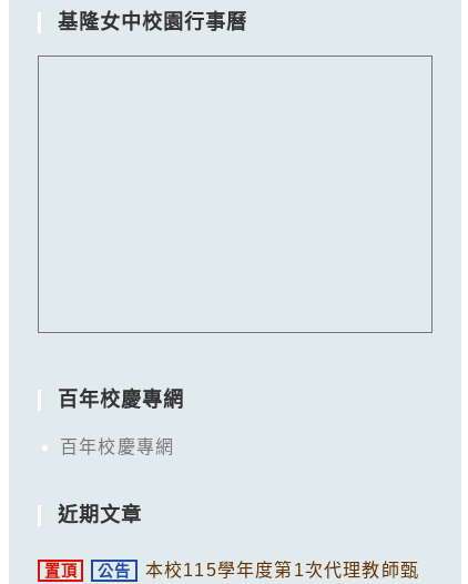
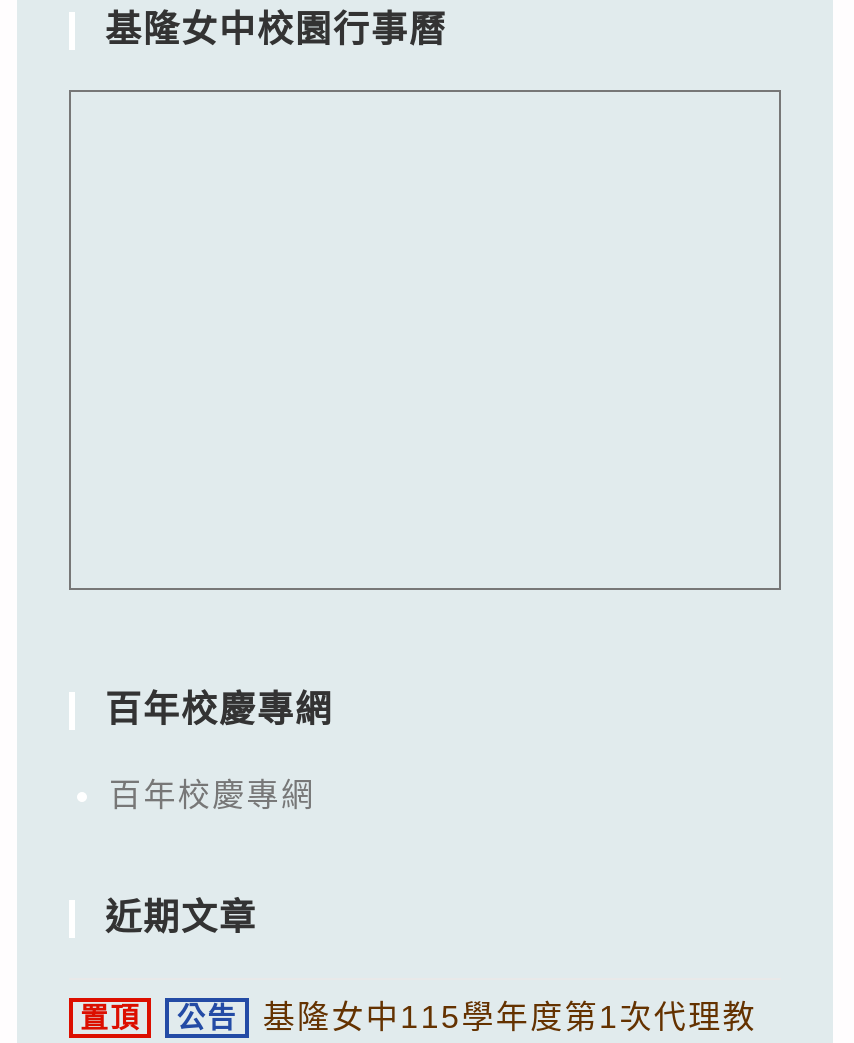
- 本校115學年度第1次代理教師甄
+ 基隆女中115學年度第1次代理教
